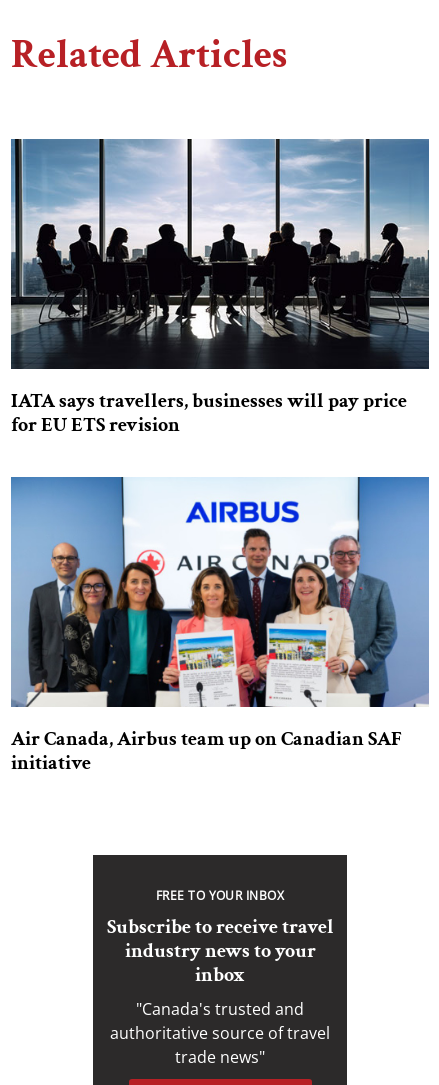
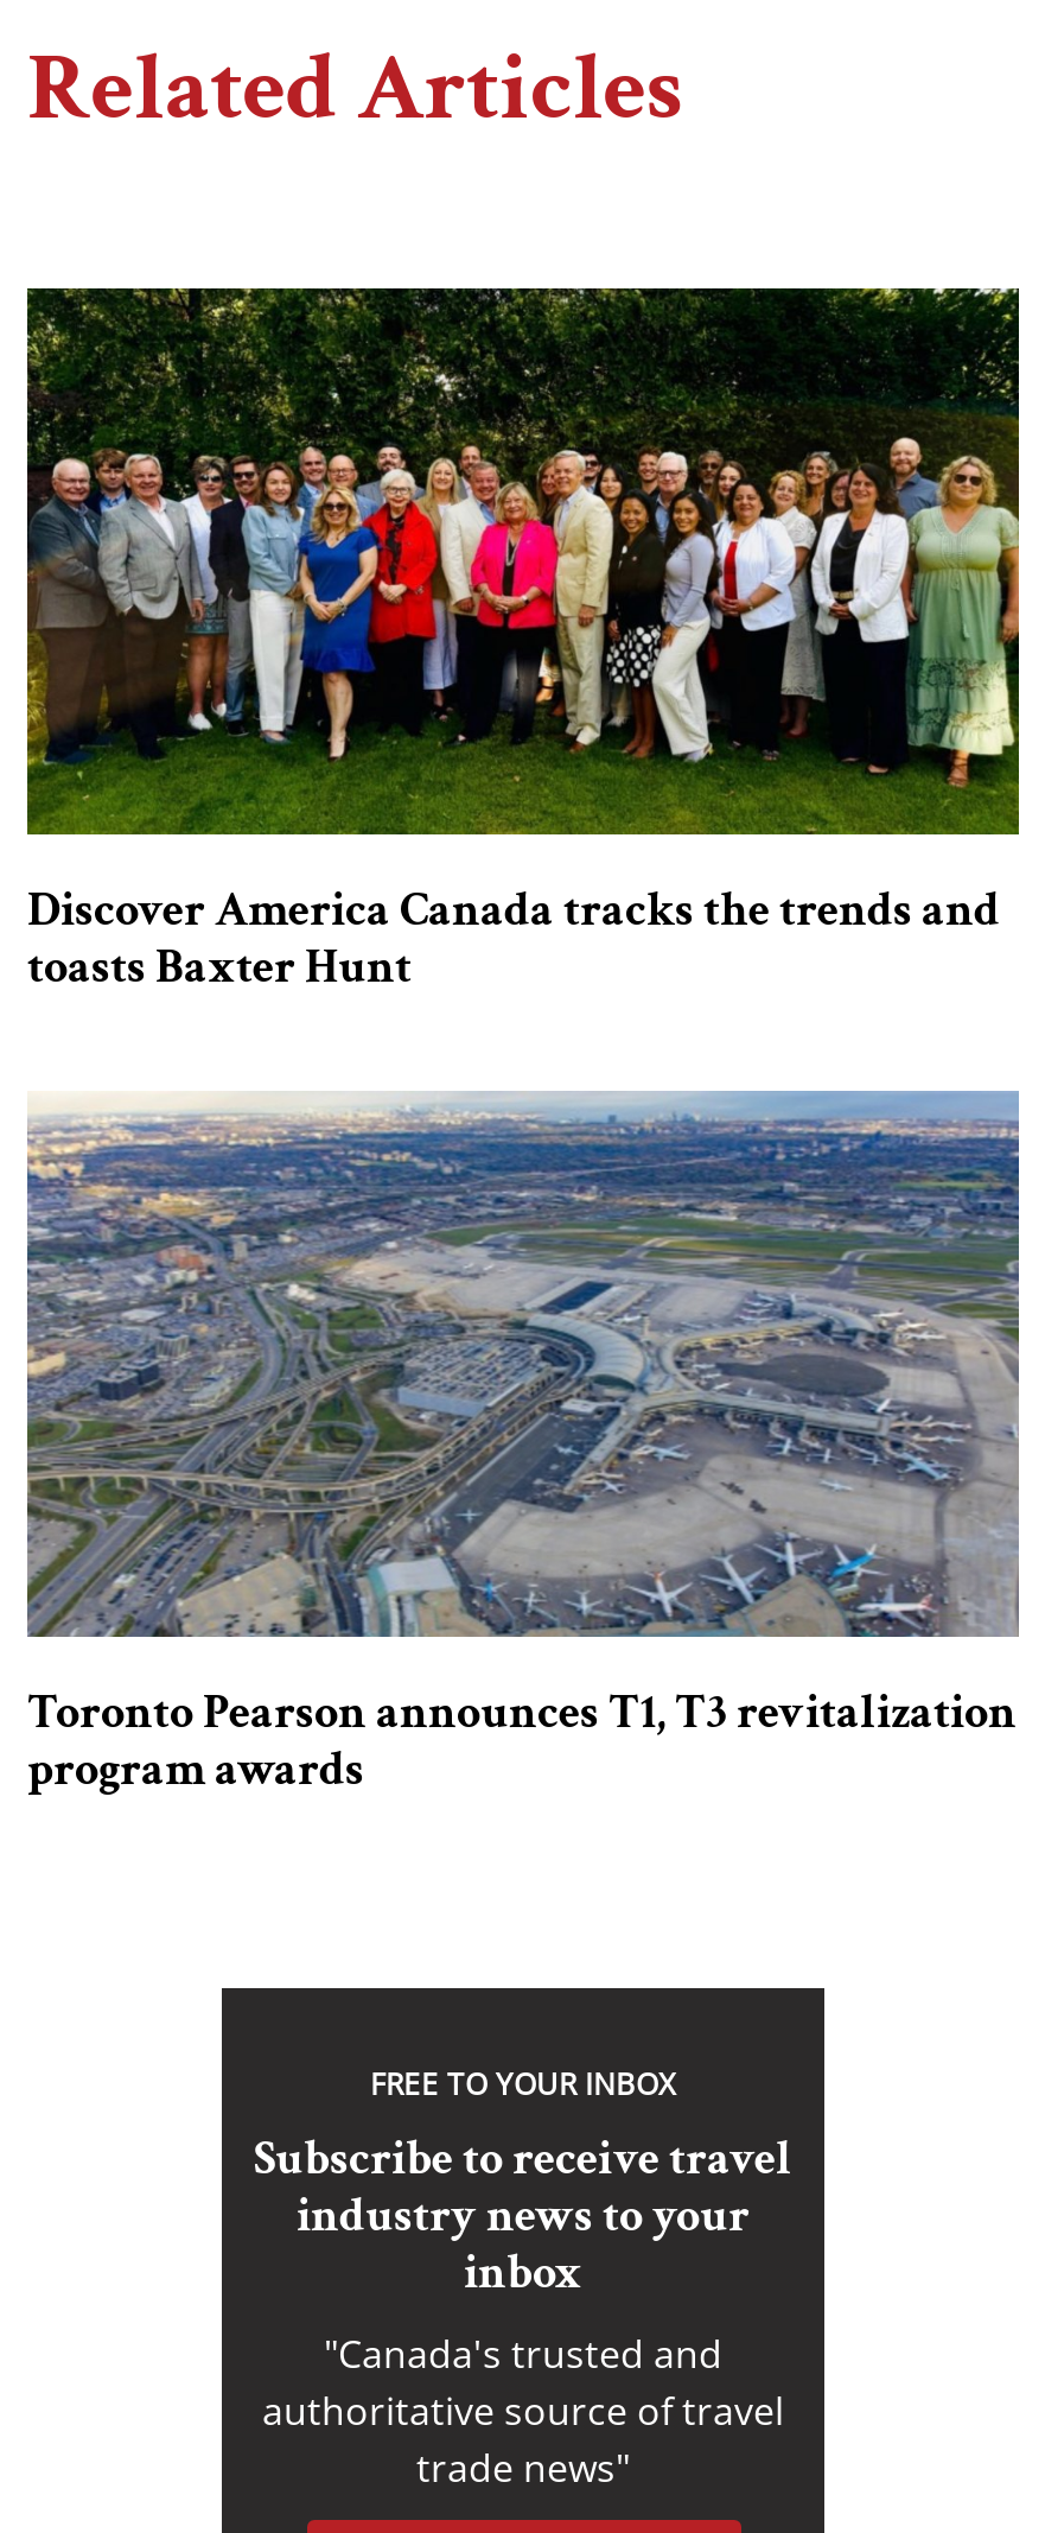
- [image]
- IATA says travellers, businesses will pay price
- for EU ETS revision
+ [image]
+ Discover America Canada tracks the trends and
+ toasts Baxter Hunt

- [image]
- Air Canada, Airbus team up on Canadian SAF
- initiative
+ [image]
+ Toronto Pearson announces T1, T3 revitalization
+ program awards
